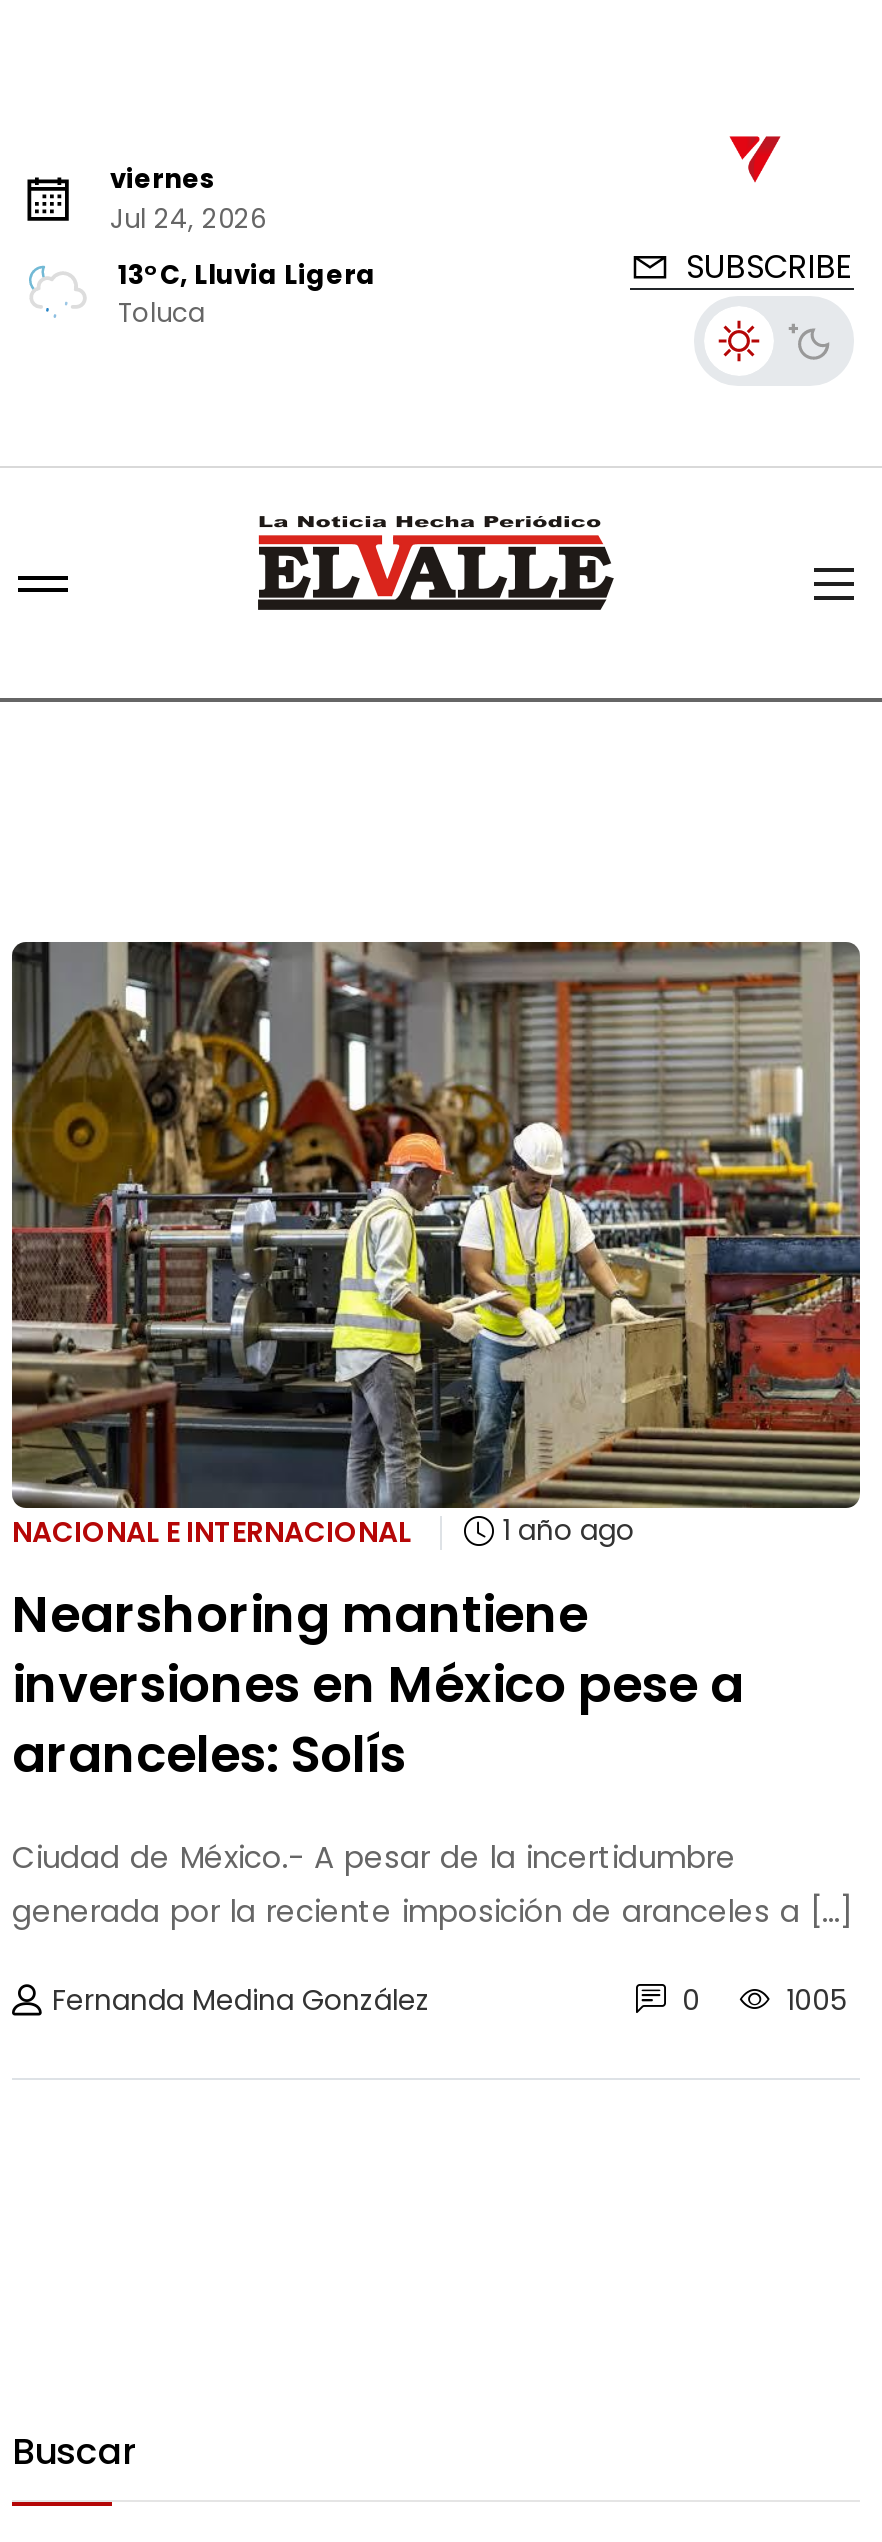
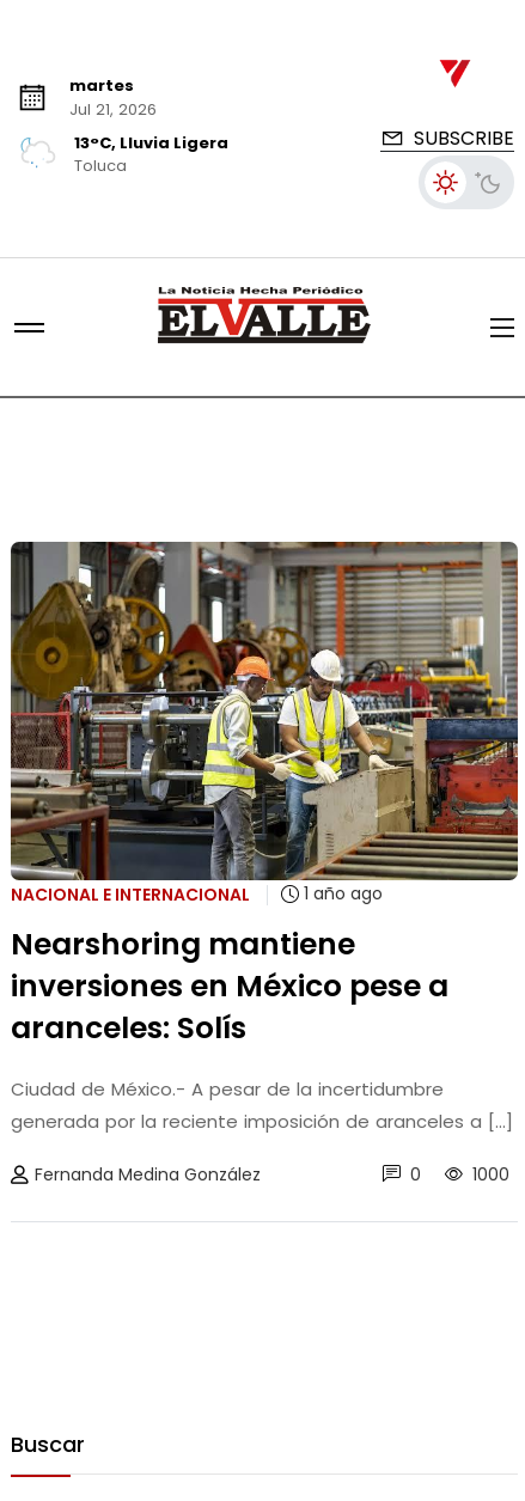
- viernes
- Jul 24, 2026
+ martes
+ Jul 21, 2026

- 0 1005
+ 0 1000
